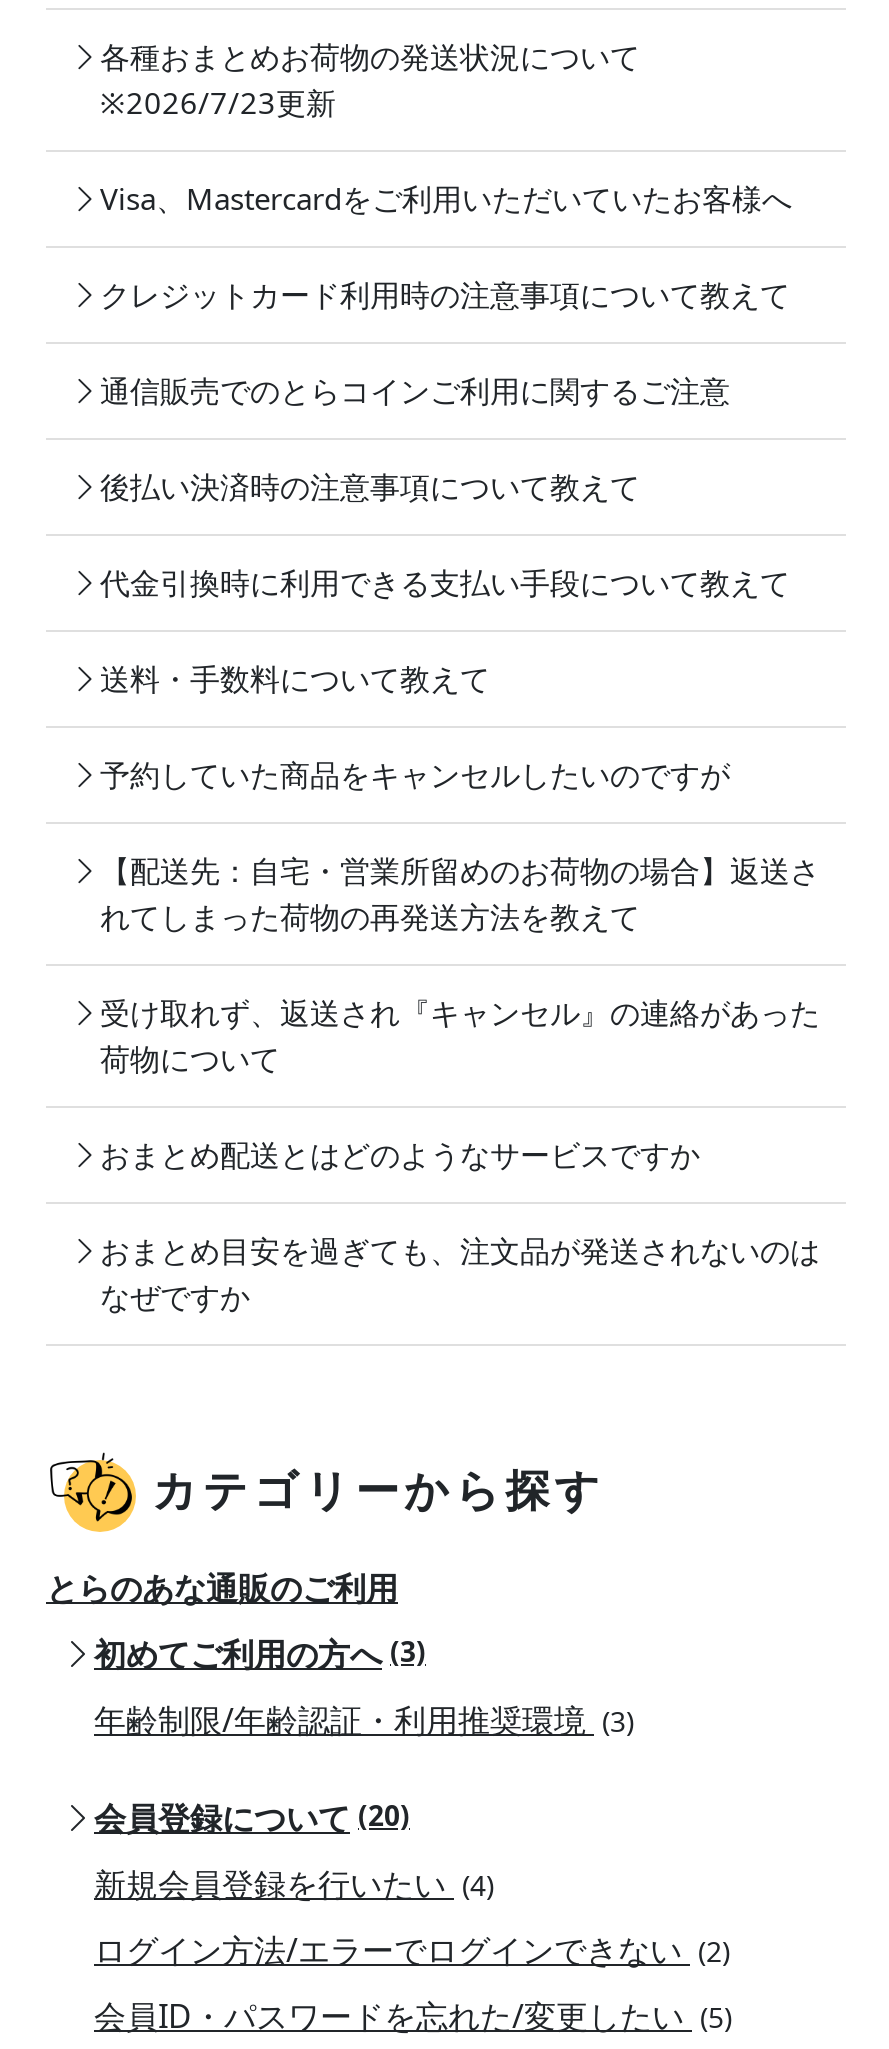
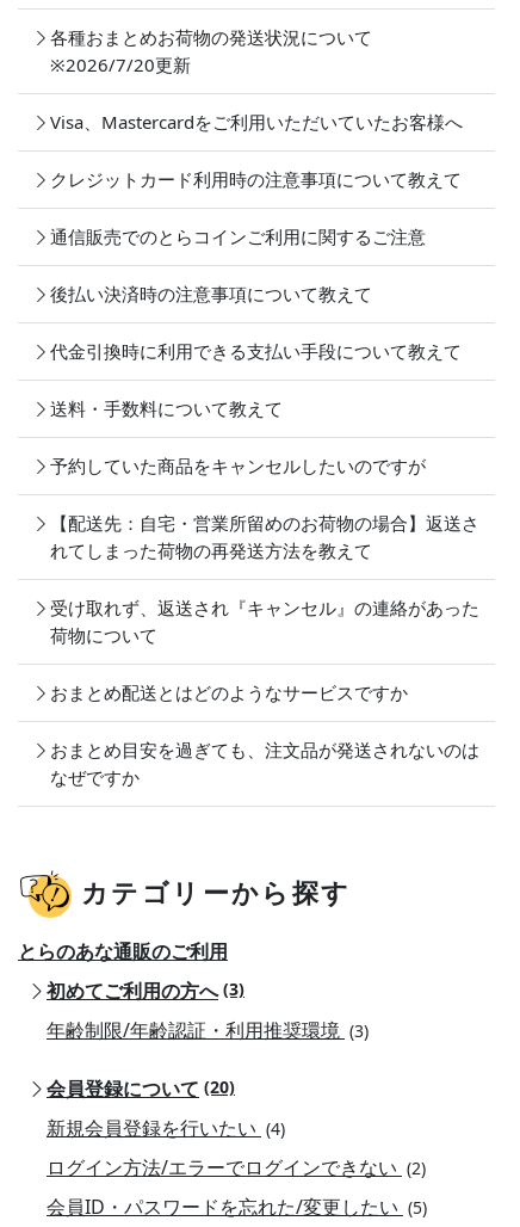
- ※2026/7/23更新
+ ※2026/7/20更新
